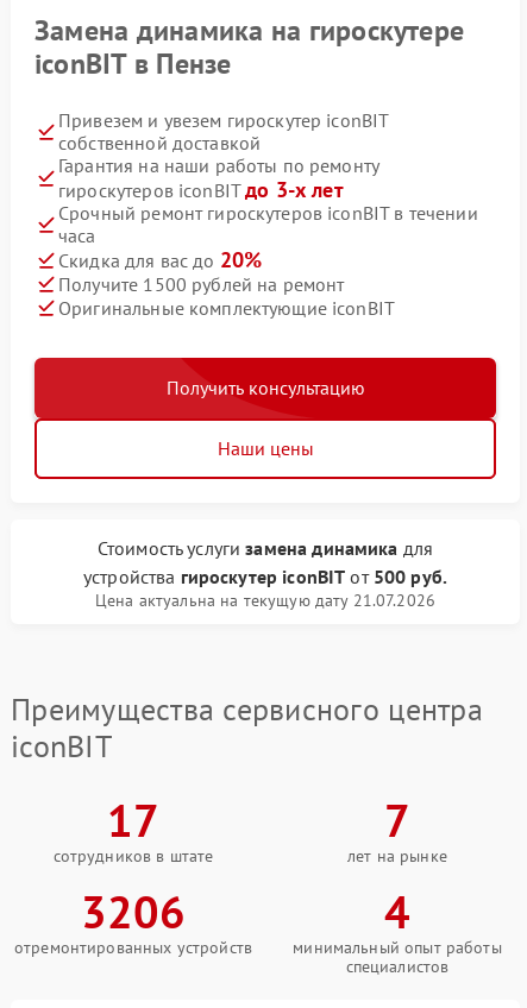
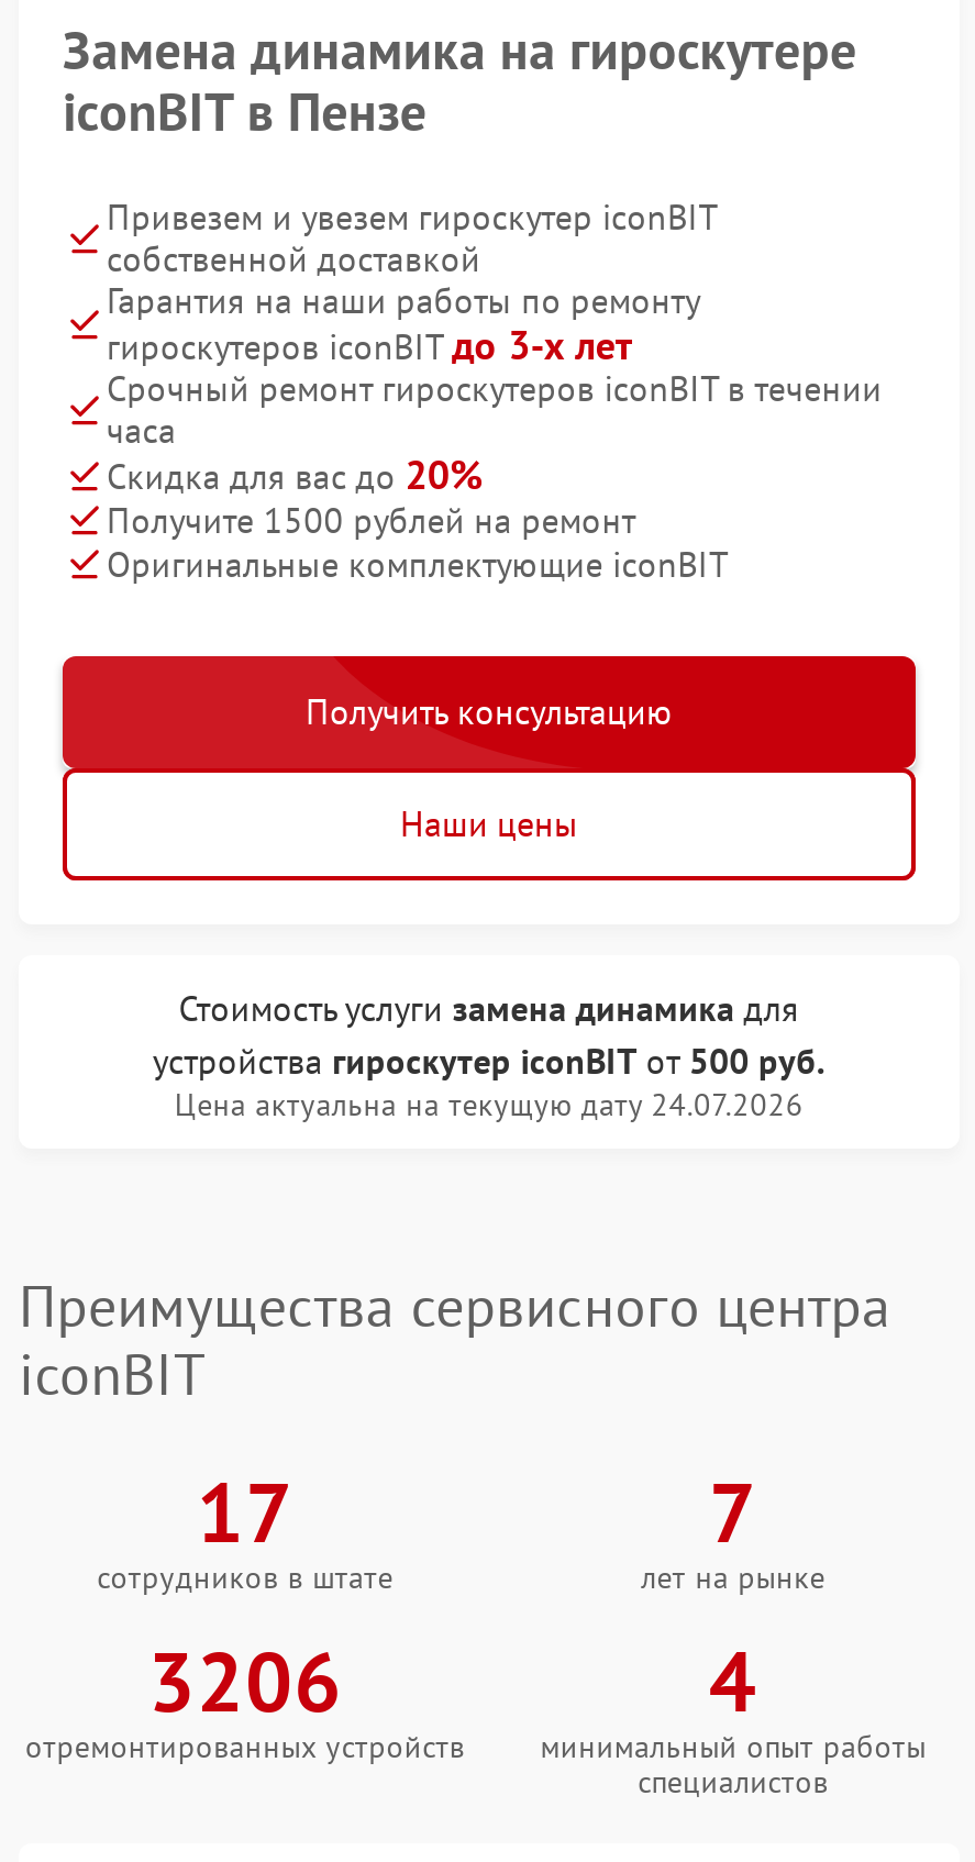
- Цена актуальна на текущую дату 21.07.2026
+ Цена актуальна на текущую дату 24.07.2026
